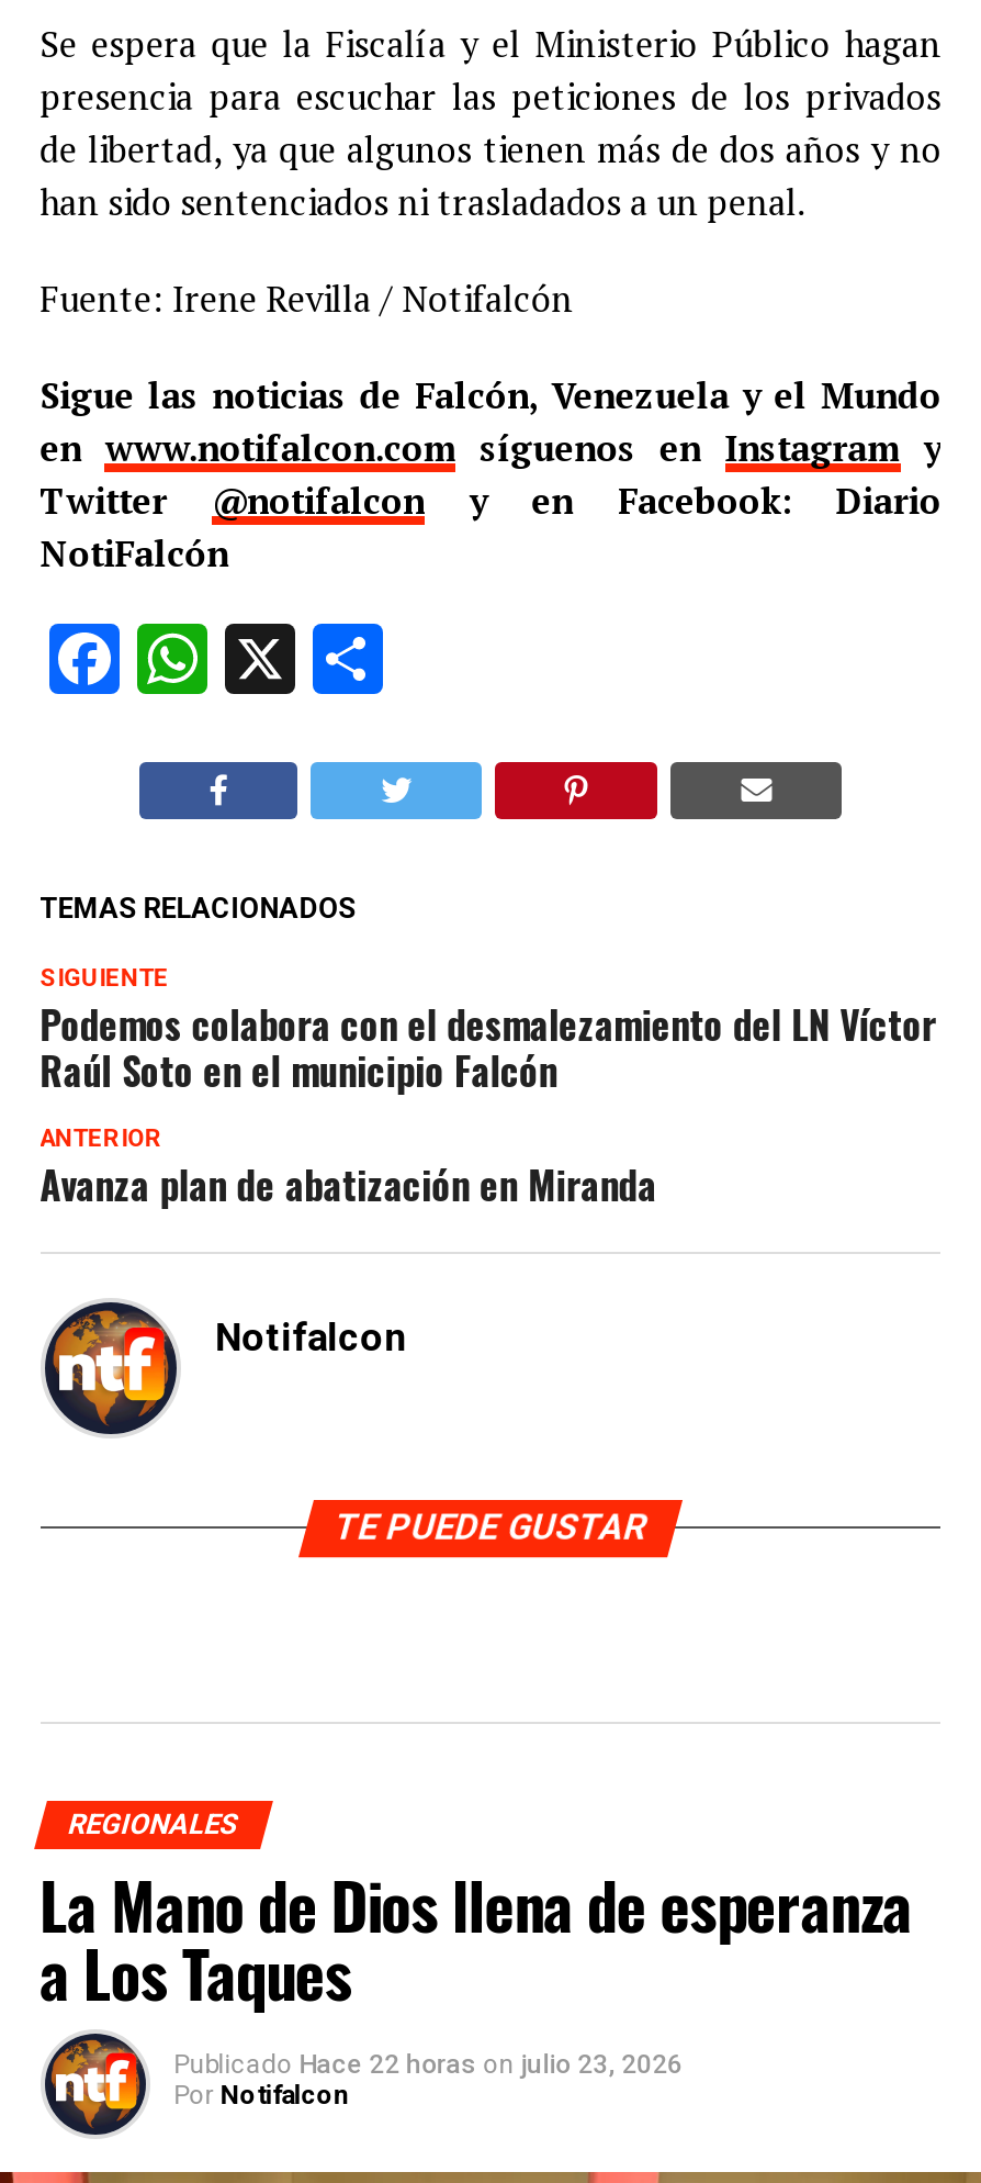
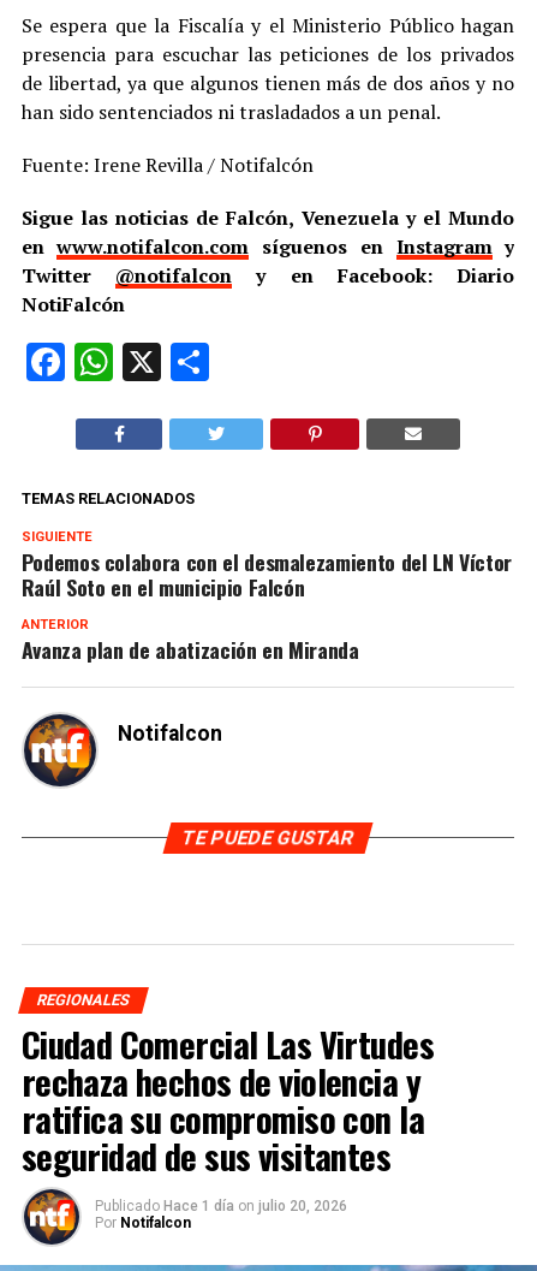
- La Mano de Dios llena de esperanza
- a Los Taques
- Publicado Hace 22 horas on julio 23, 2026
+ Ciudad Comercial Las Virtudes
+ rechaza hechos de violencia y
+ ratifica su compromiso con la
+ seguridad de sus visitantes
+ Publicado Hace 1 día on julio 20, 2026
